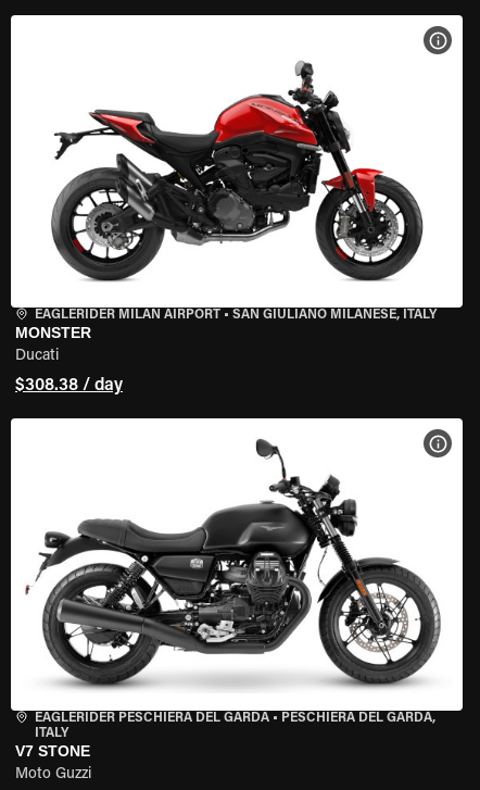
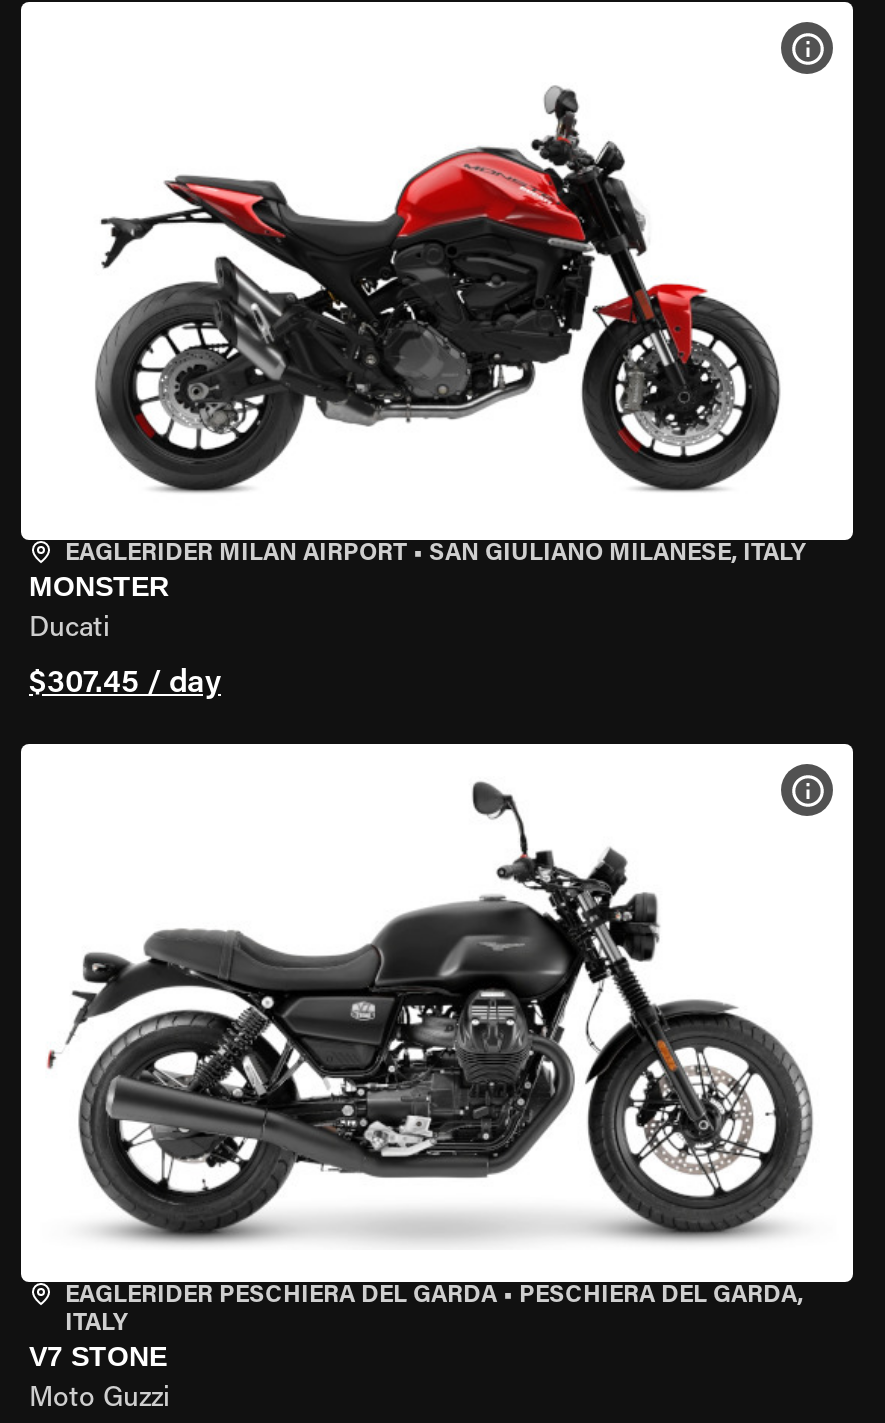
- $308.38 / day
+ $307.45 / day
